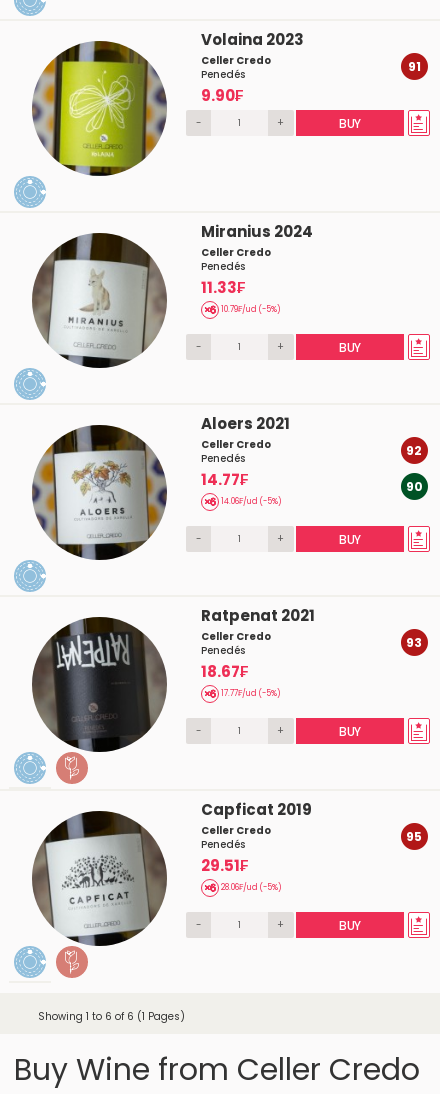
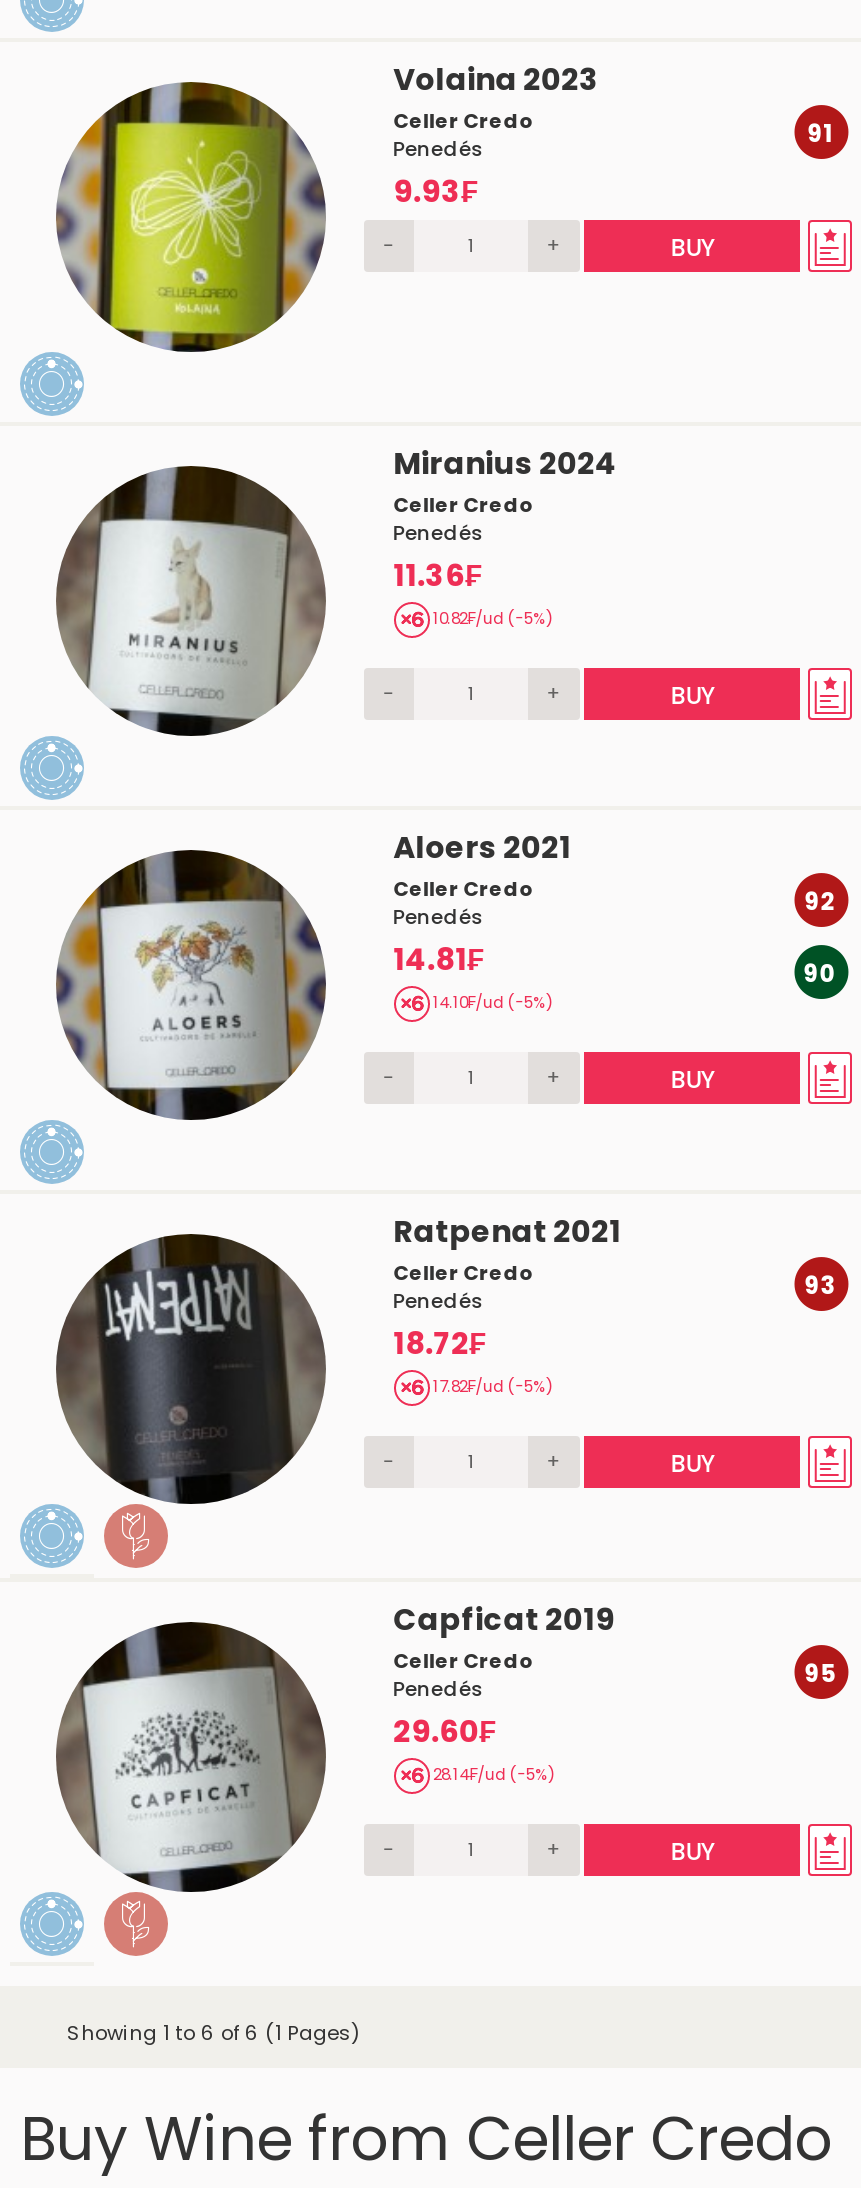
- 9.90₣
+ 9.93₣

- 11.33₣
- 10.79₣/ud (-5%)
+ 11.36₣
+ 10.82₣/ud (-5%)

- 14.77₣
- 14.06₣/ud (-5%)
+ 14.81₣
+ 14.10₣/ud (-5%)

- 18.67₣
- 17.77₣/ud (-5%)
+ 18.72₣
+ 17.82₣/ud (-5%)

- 29.51₣
- 28.06₣/ud (-5%)
+ 29.60₣
+ 28.14₣/ud (-5%)
